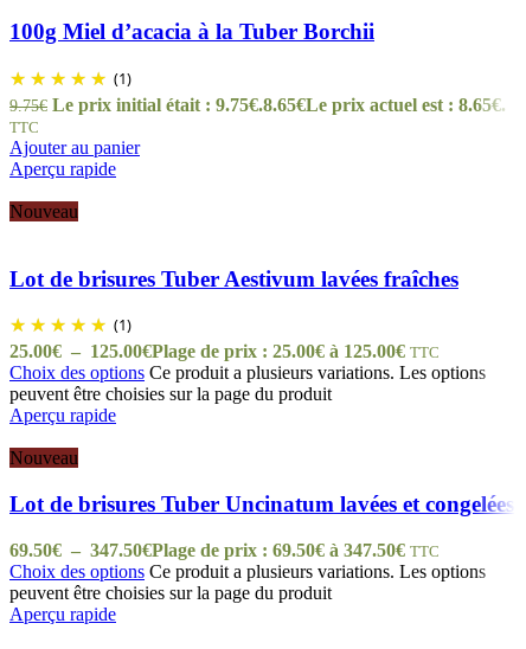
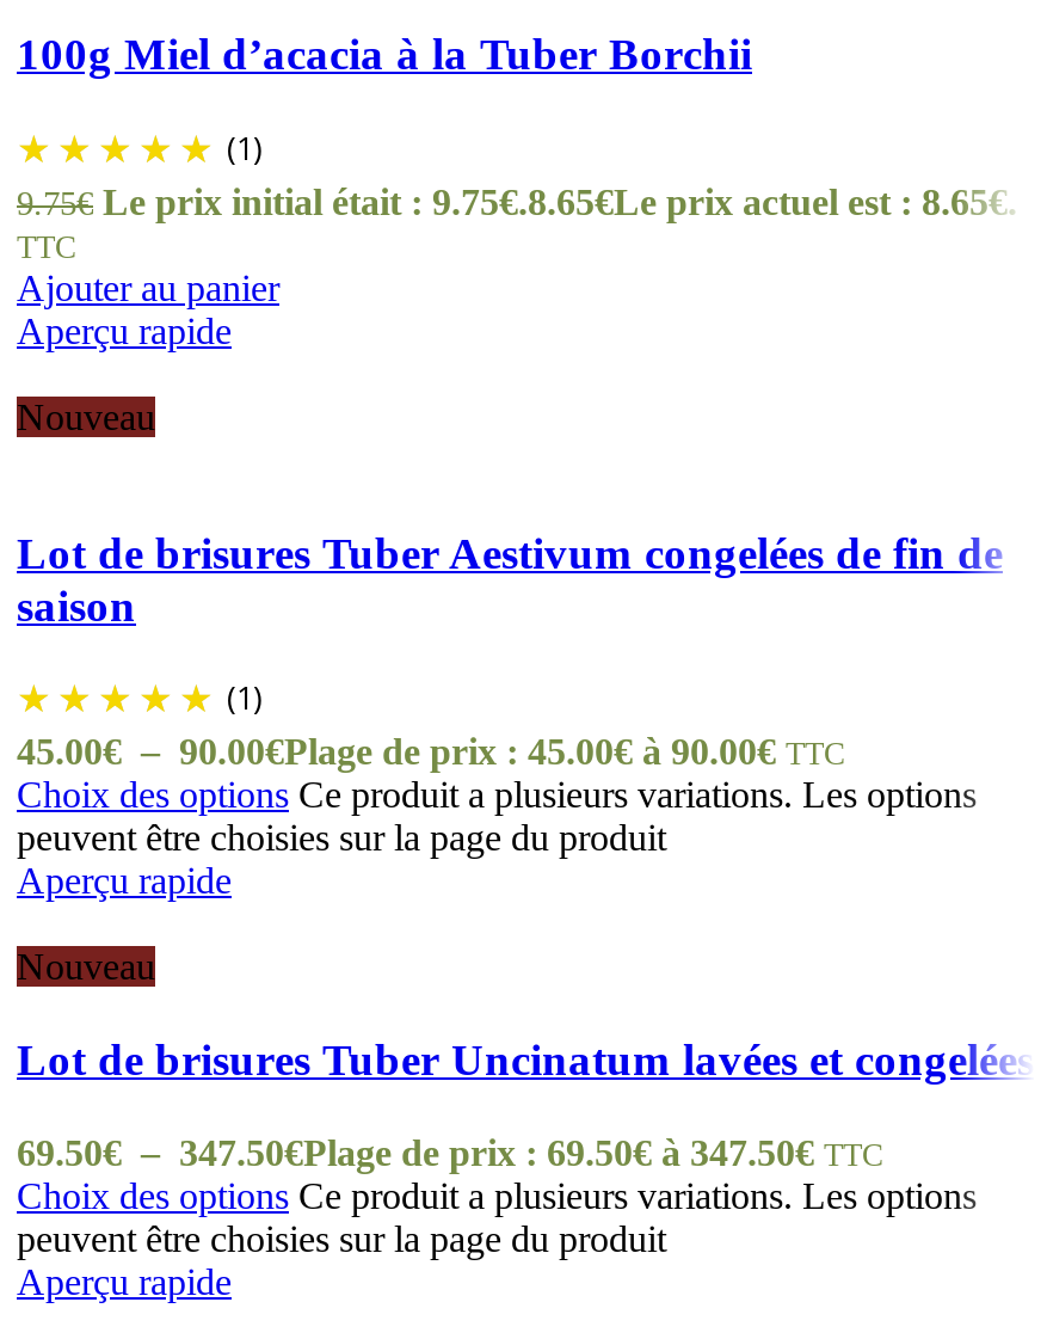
- Lot de brisures Tuber Aestivum lavées fraîches
+ Lot de brisures Tuber Aestivum congelées de fin de
+ saison

- 25.00€ – 125.00€Plage de prix : 25.00€ à 125.00€ TTC
+ 45.00€ – 90.00€Plage de prix : 45.00€ à 90.00€ TTC
